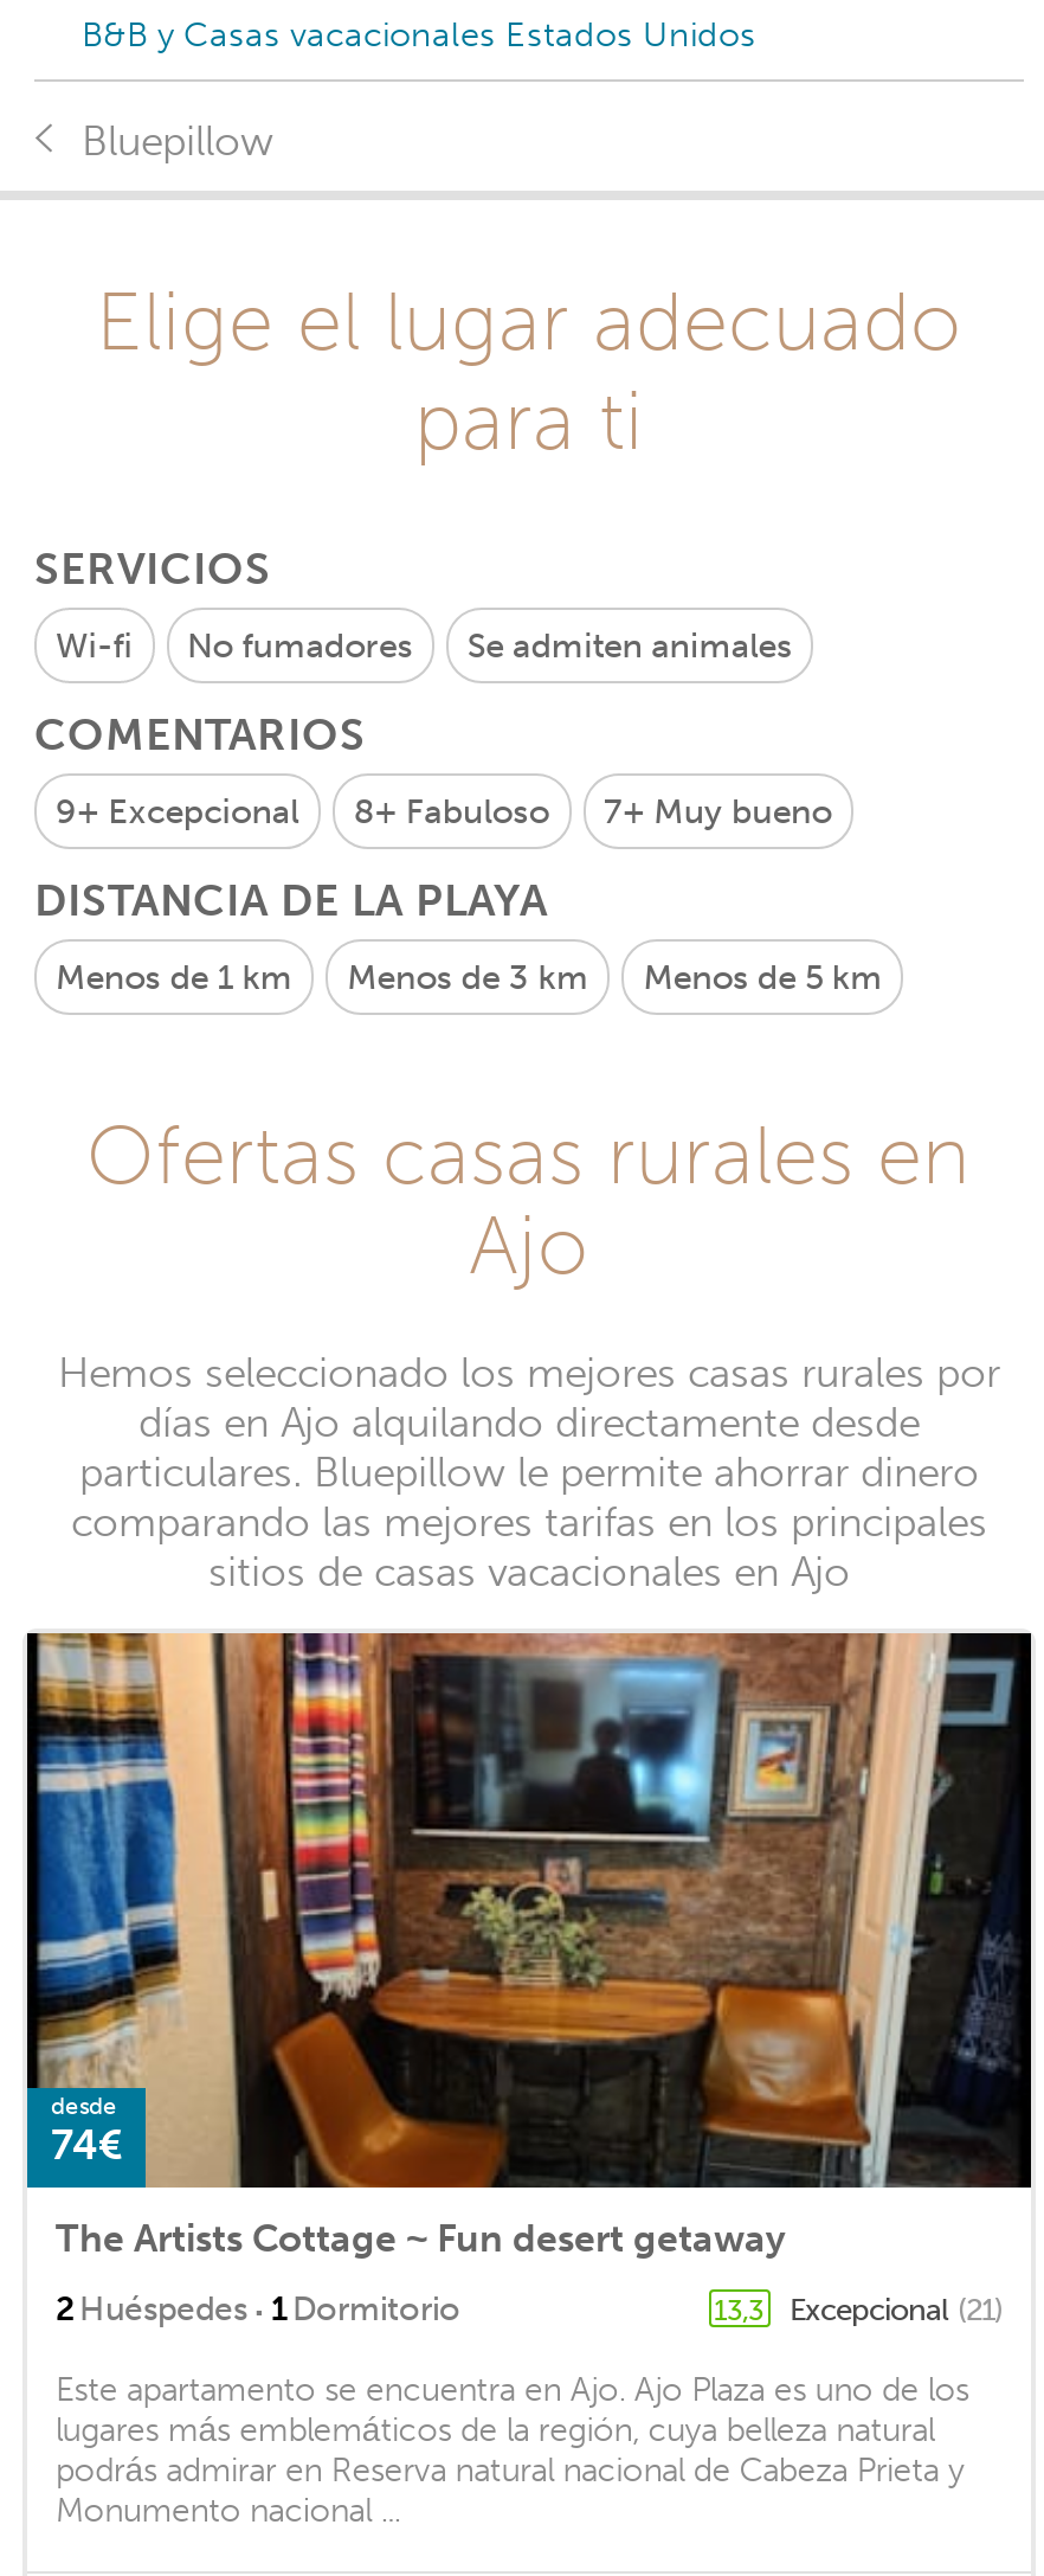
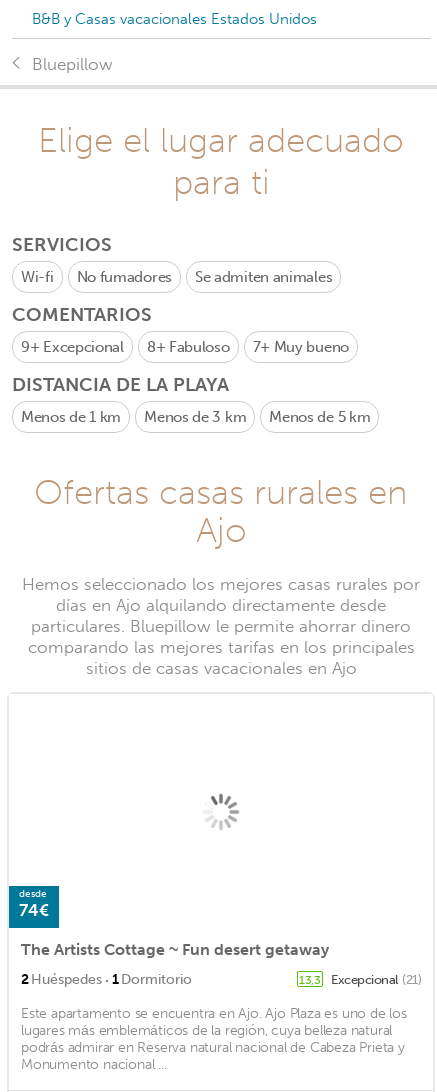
- [image]
